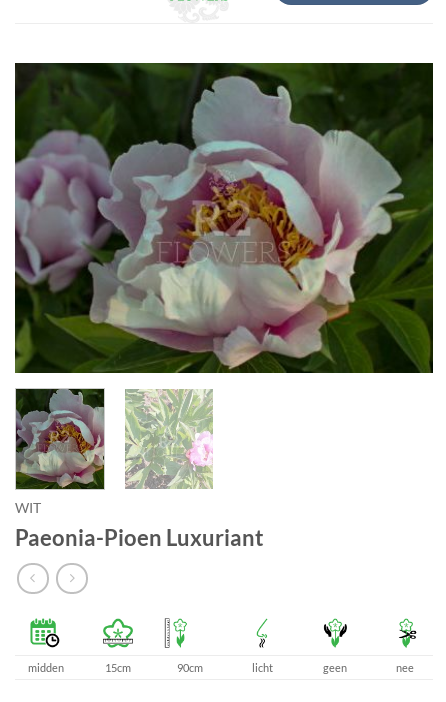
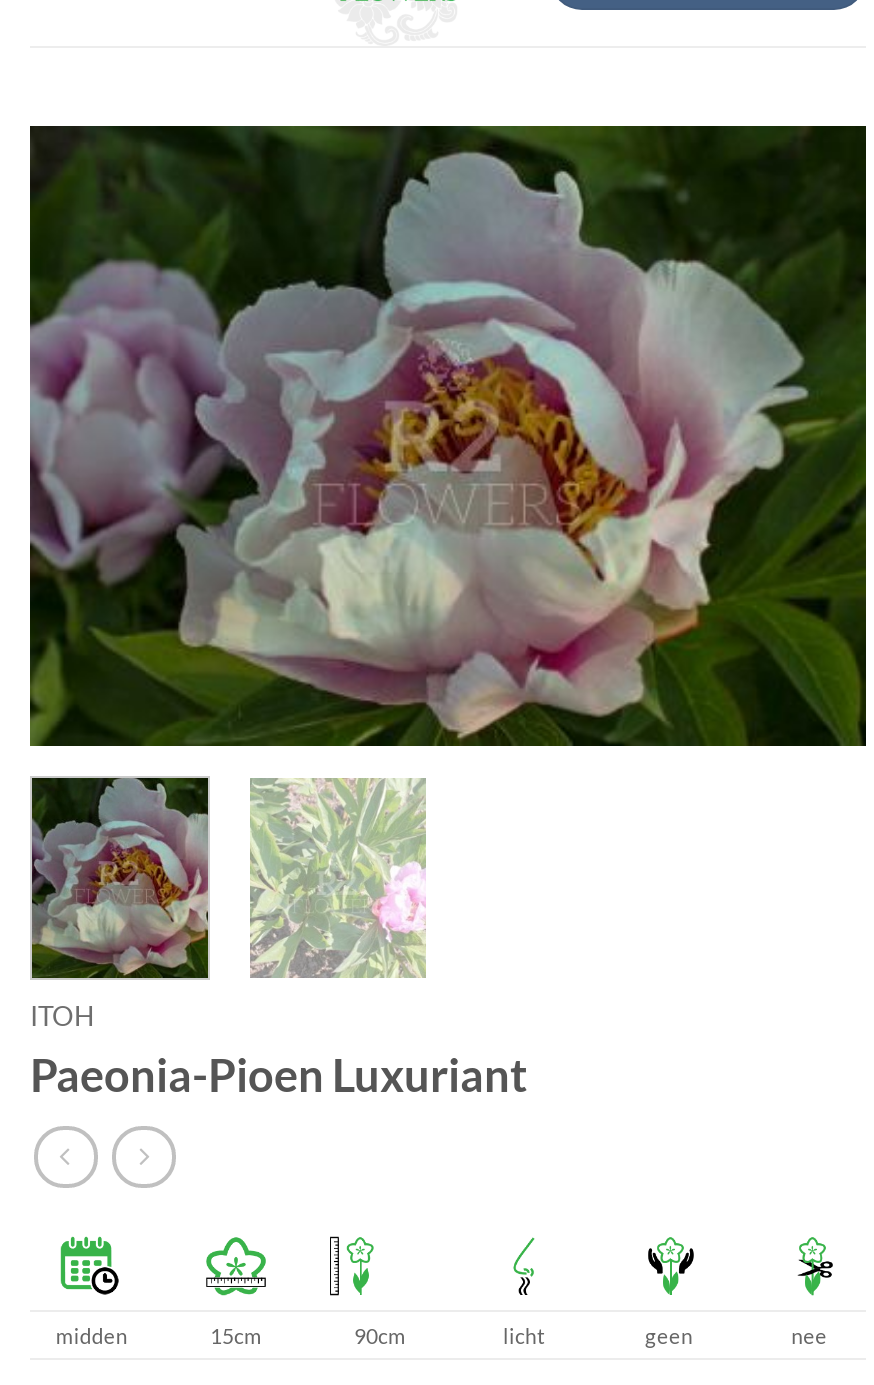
- WIT
+ ITOH
